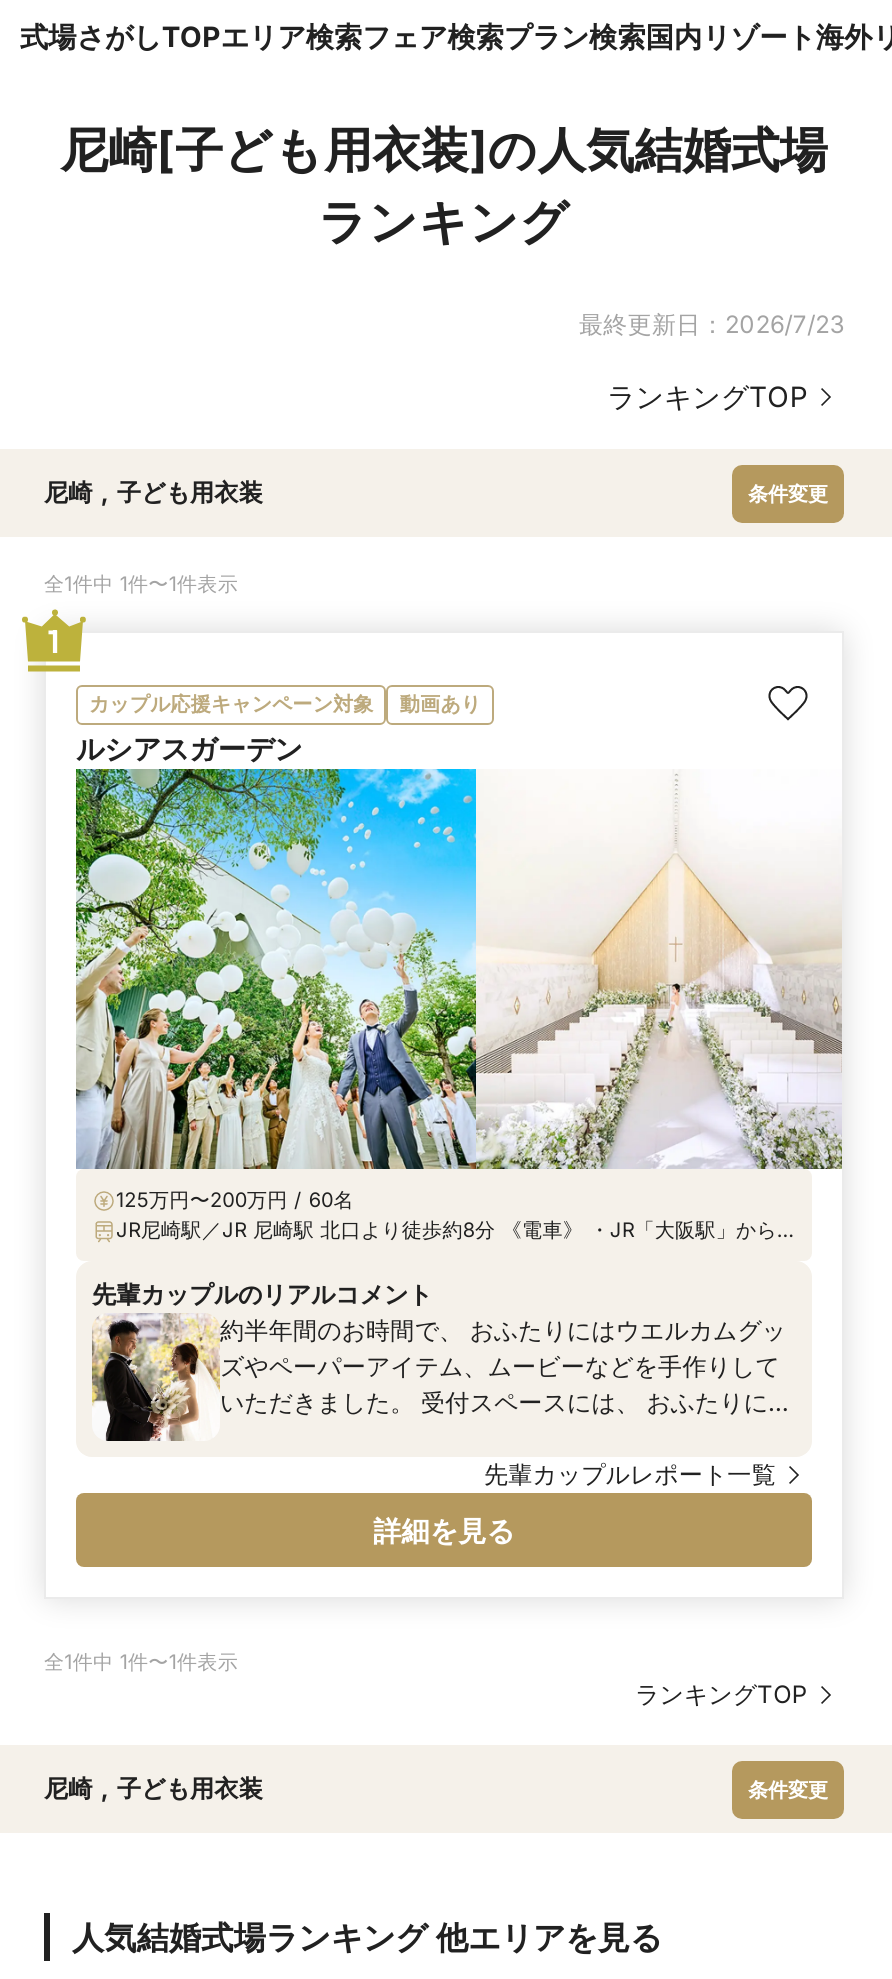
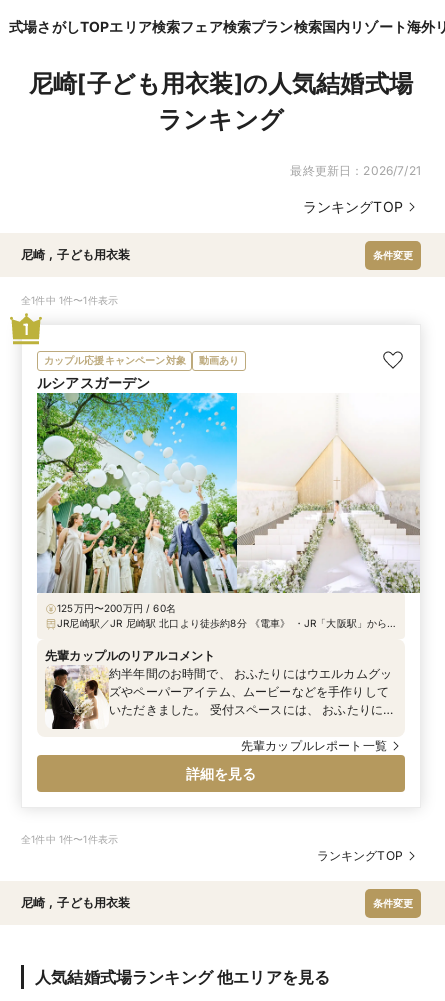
- 最終更新日：2026/7/23
+ 最終更新日：2026/7/21
